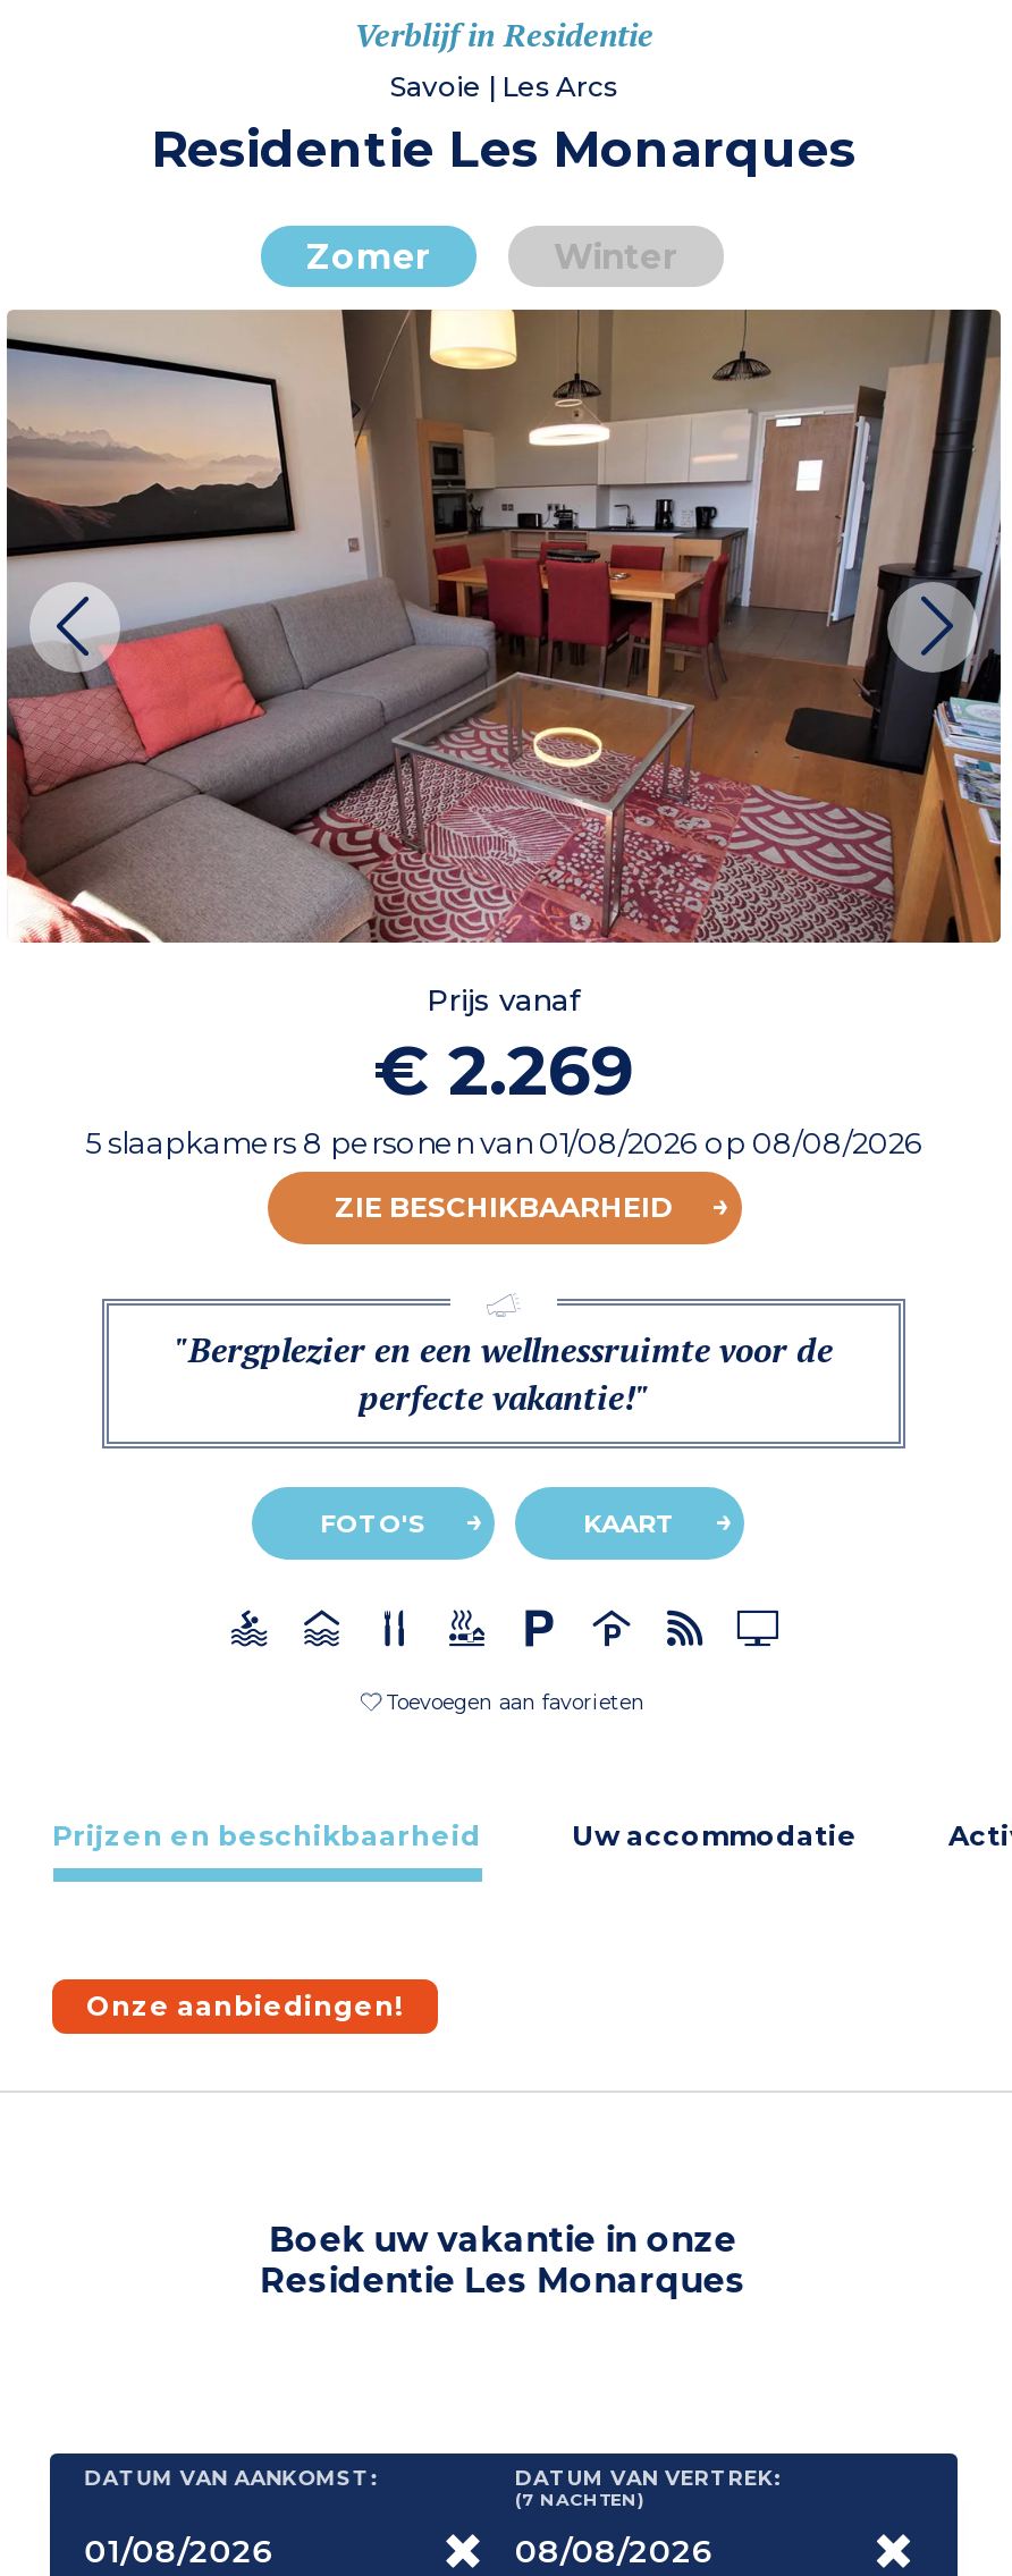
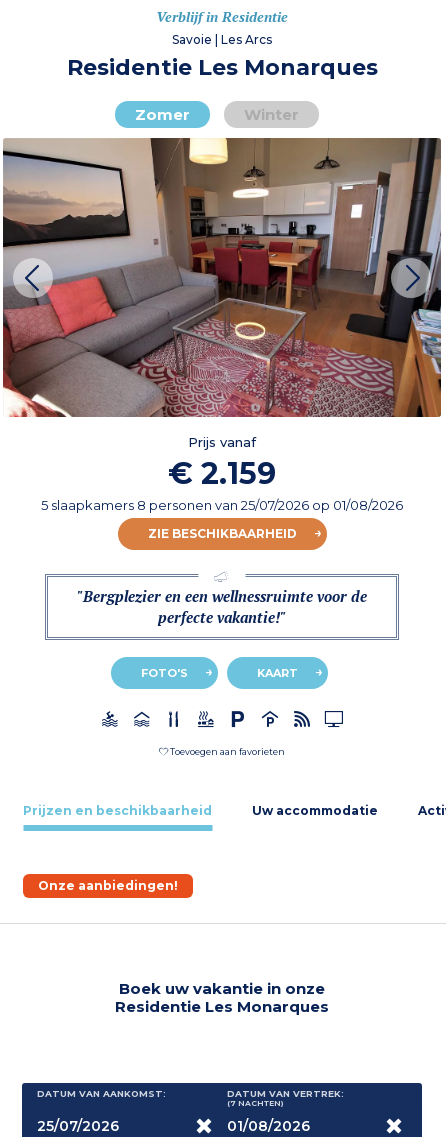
- € 2.269
+ € 2.159

- 5 slaapkamers 8 personen van 01/08/2026 op 08/08/2026
+ 5 slaapkamers 8 personen van 25/07/2026 op 01/08/2026
